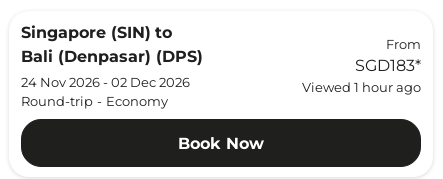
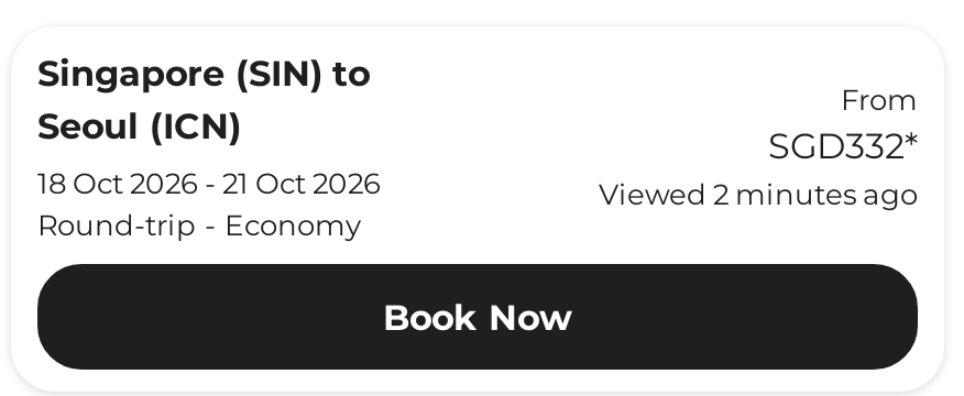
- Bali (Denpasar) (DPS)
- 24 Nov 2026 - 02 Dec 2026
+ Seoul (ICN)
+ 18 Oct 2026 - 21 Oct 2026

- SGD183*
- Viewed 1 hour ago
+ SGD332*
+ Viewed 2 minutes ago
